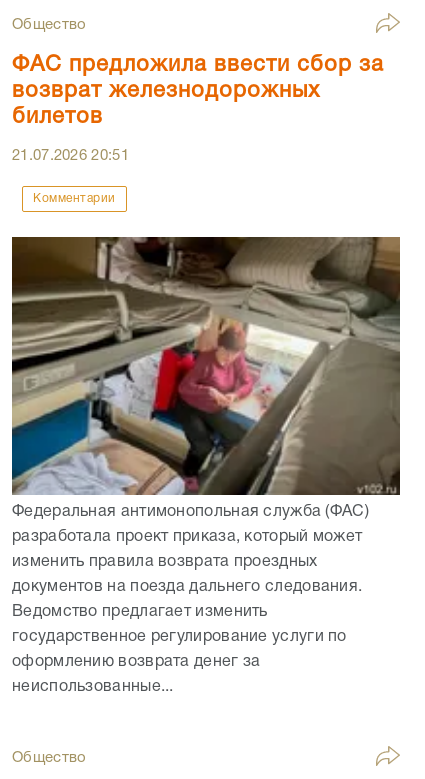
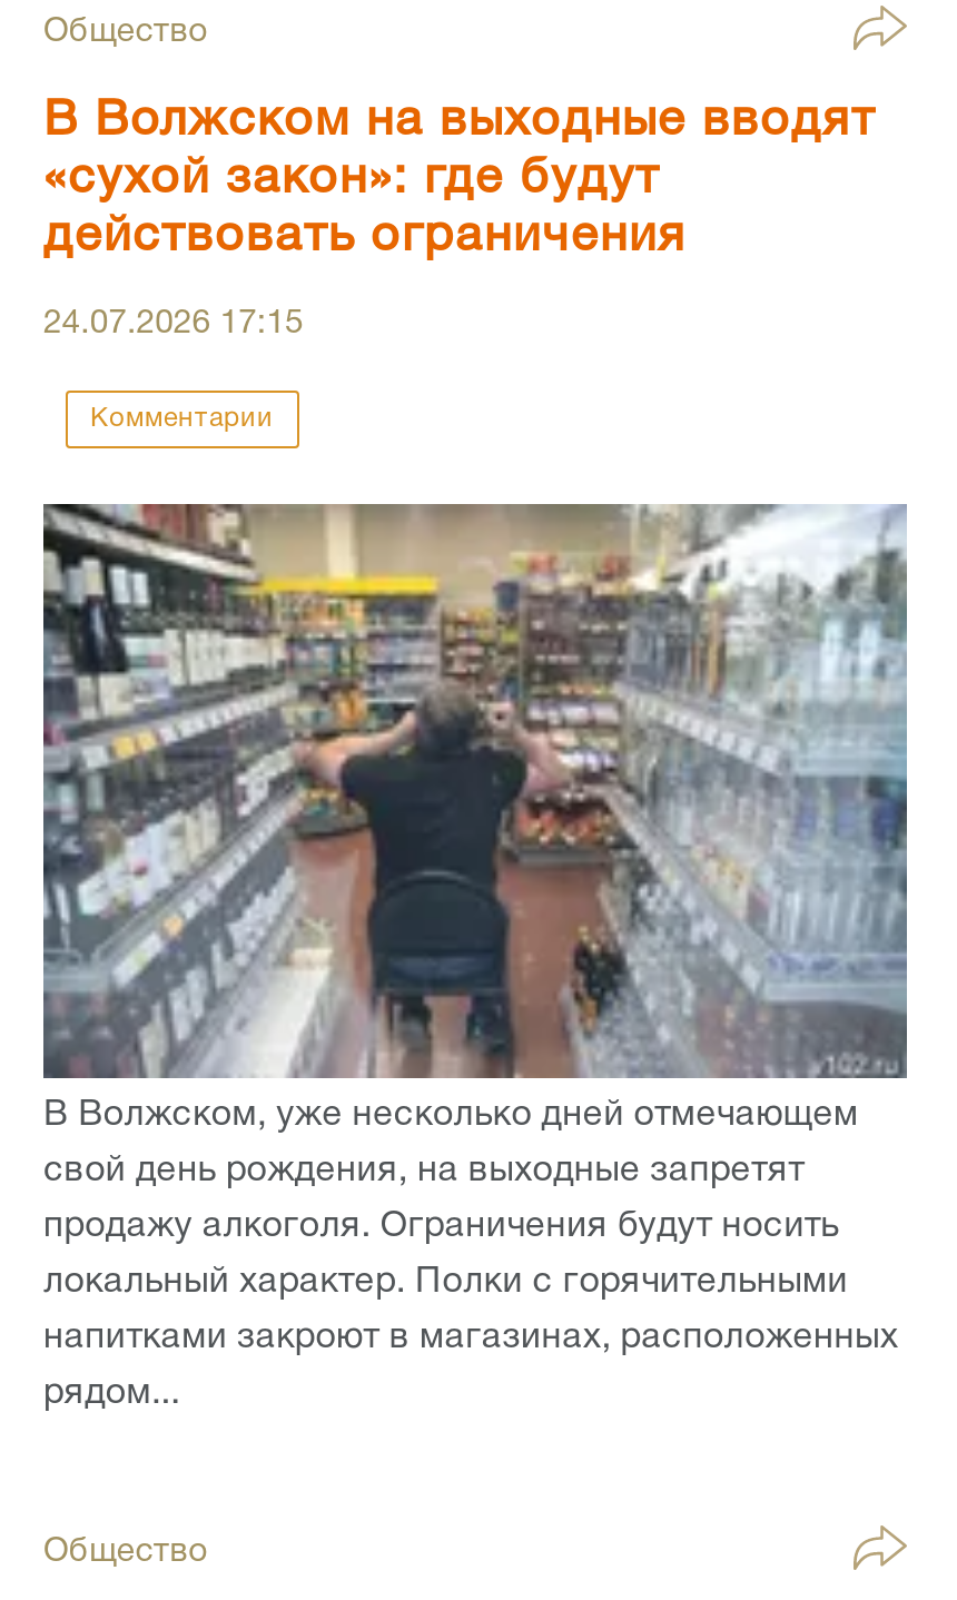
- ФАС предложила ввести сбор за
- возврат железнодорожных
- билетов
+ В Волжском на выходные вводят
+ «сухой закон»: где будут
+ действовать ограничения

- 21.07.2026 20:51
+ 24.07.2026 17:15

- [image]
- Федеральная антимонопольная служба (ФАС)
- разработала проект приказа, который может
- изменить правила возврата проездных
- документов на поезда дальнего следования.
- Ведомство предлагает изменить
- государственное регулирование услуги по
- оформлению возврата денег за
- неиспользованные...
+ [image]
+ В Волжском, уже несколько дней отмечающем
+ свой день рождения, на выходные запретят
+ продажу алкоголя. Ограничения будут носить
+ локальный характер. Полки с горячительными
+ напитками закроют в магазинах, расположенных
+ рядом...
